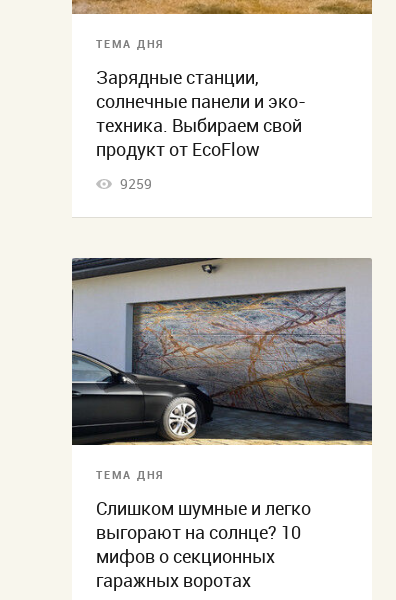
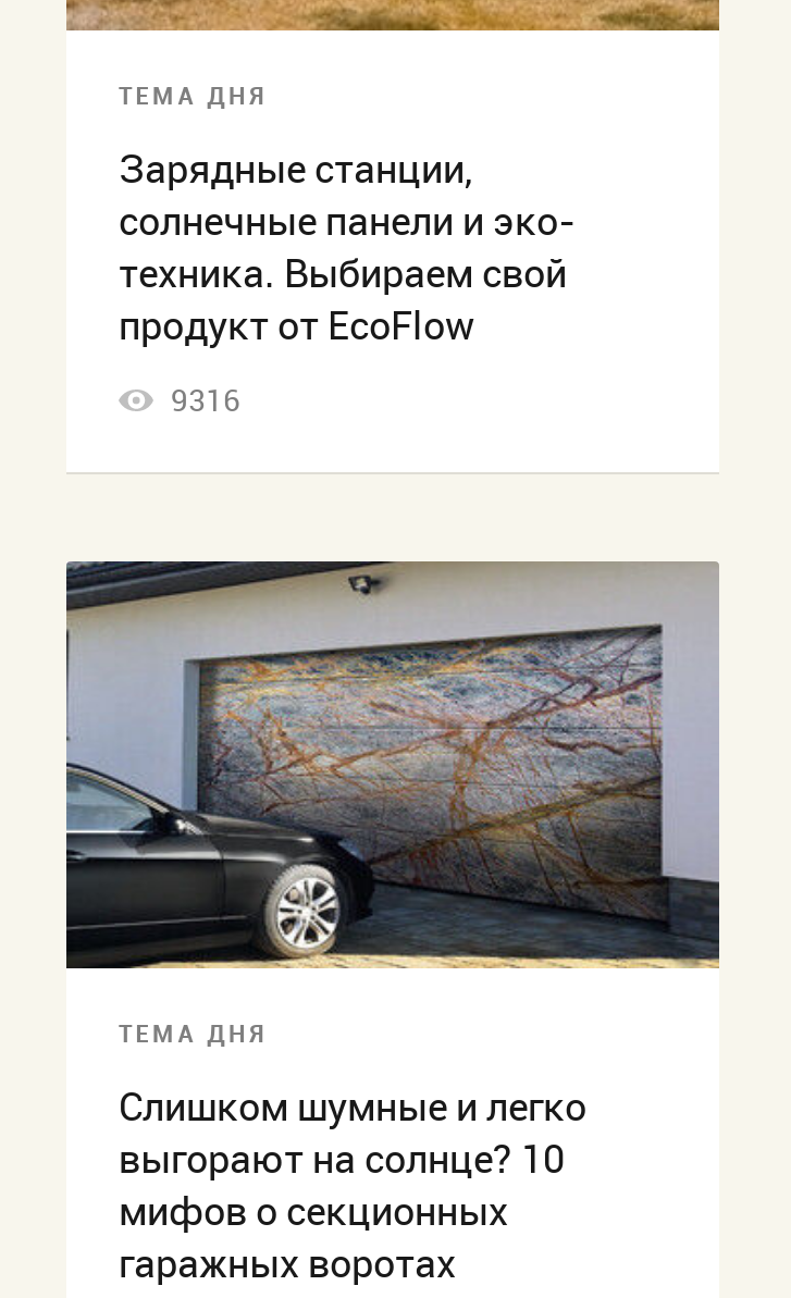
- 9259
+ 9316
